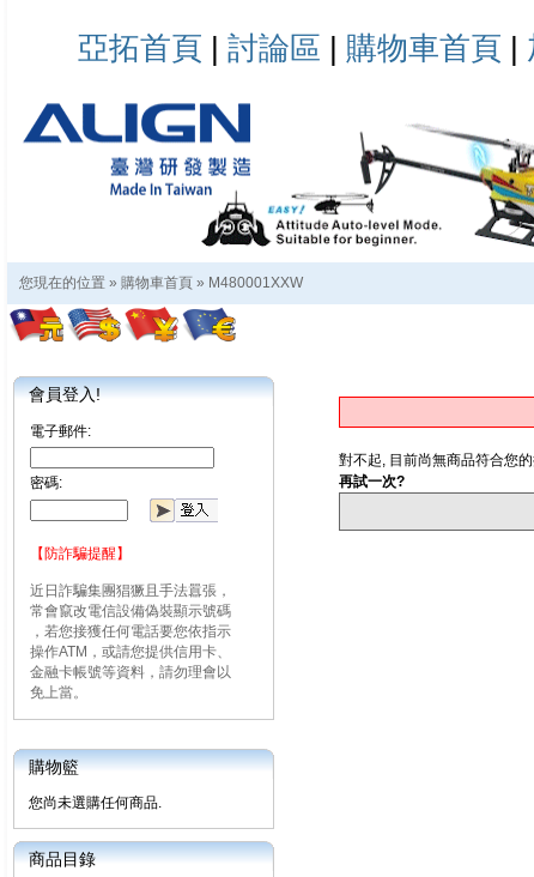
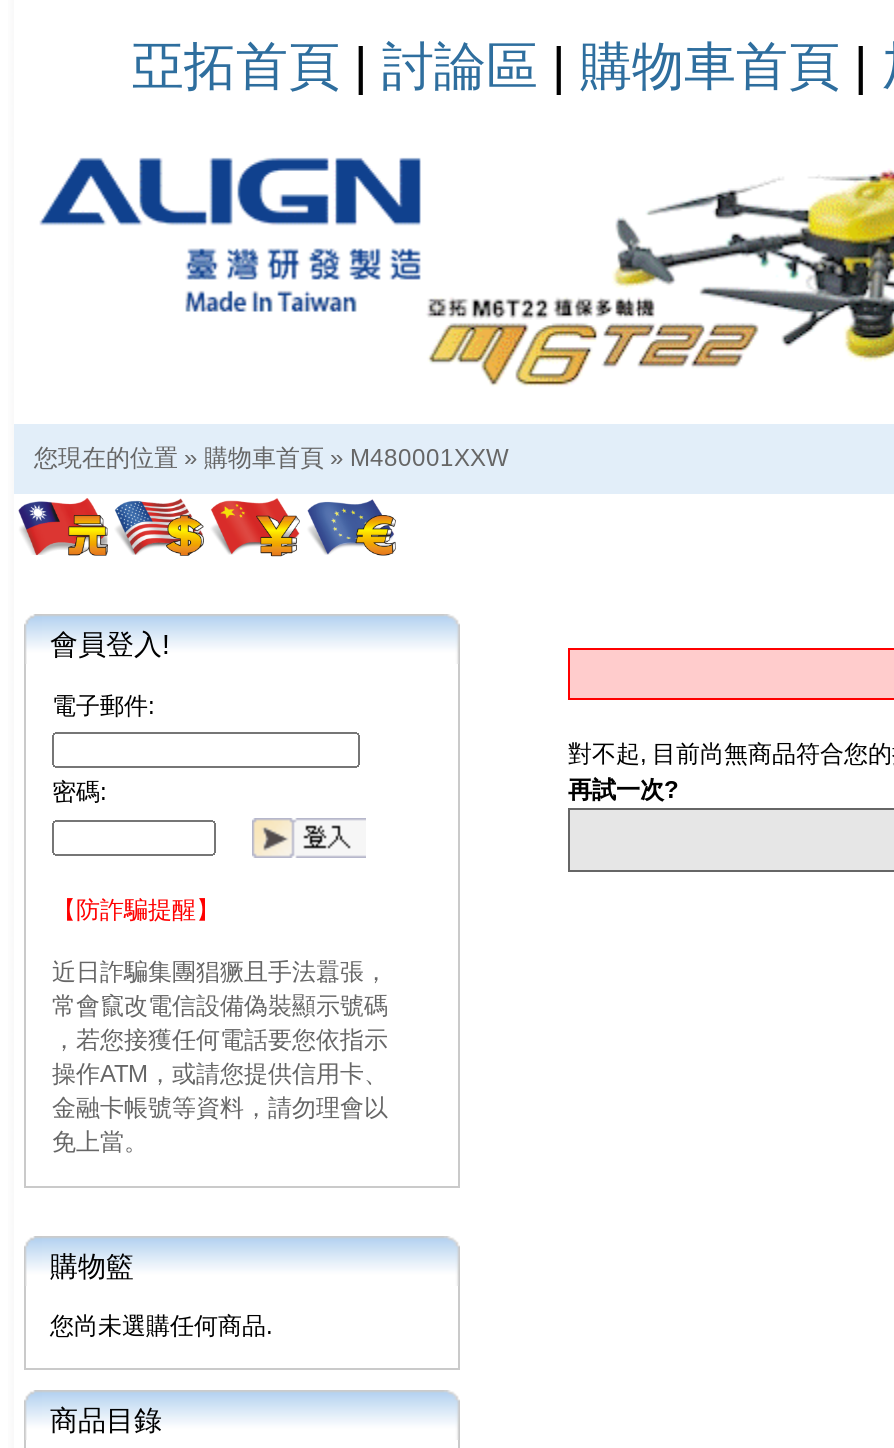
- [image]
+ [image]
